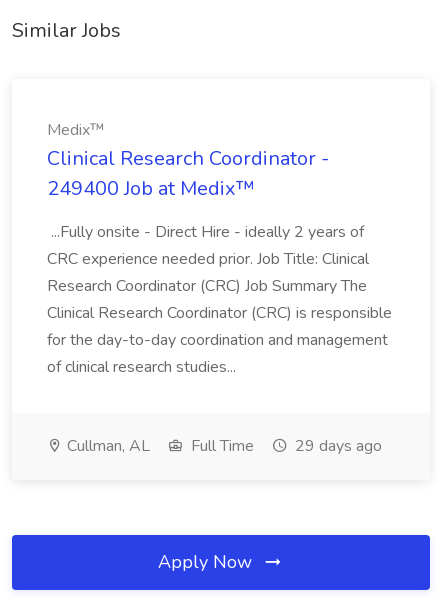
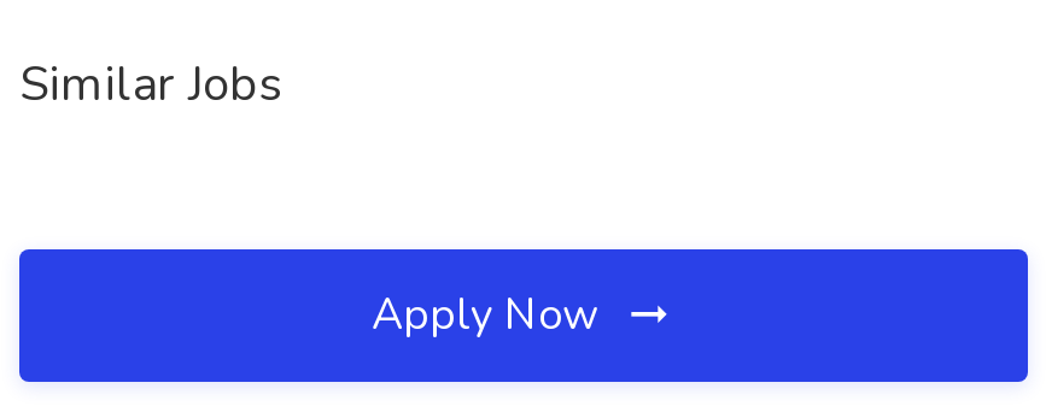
- Medix™
- Clinical Research Coordinator -
- 249400 Job at Medix™
- ...Fully onsite - Direct Hire - ideally 2 years of
- CRC experience needed prior. Job Title: Clinical
- Research Coordinator (CRC) Job Summary The
- Clinical Research Coordinator (CRC) is responsible
- for the day-to-day coordination and management
- of clinical research studies...

- Cullman, AL
- Full Time
- 29 days ago
